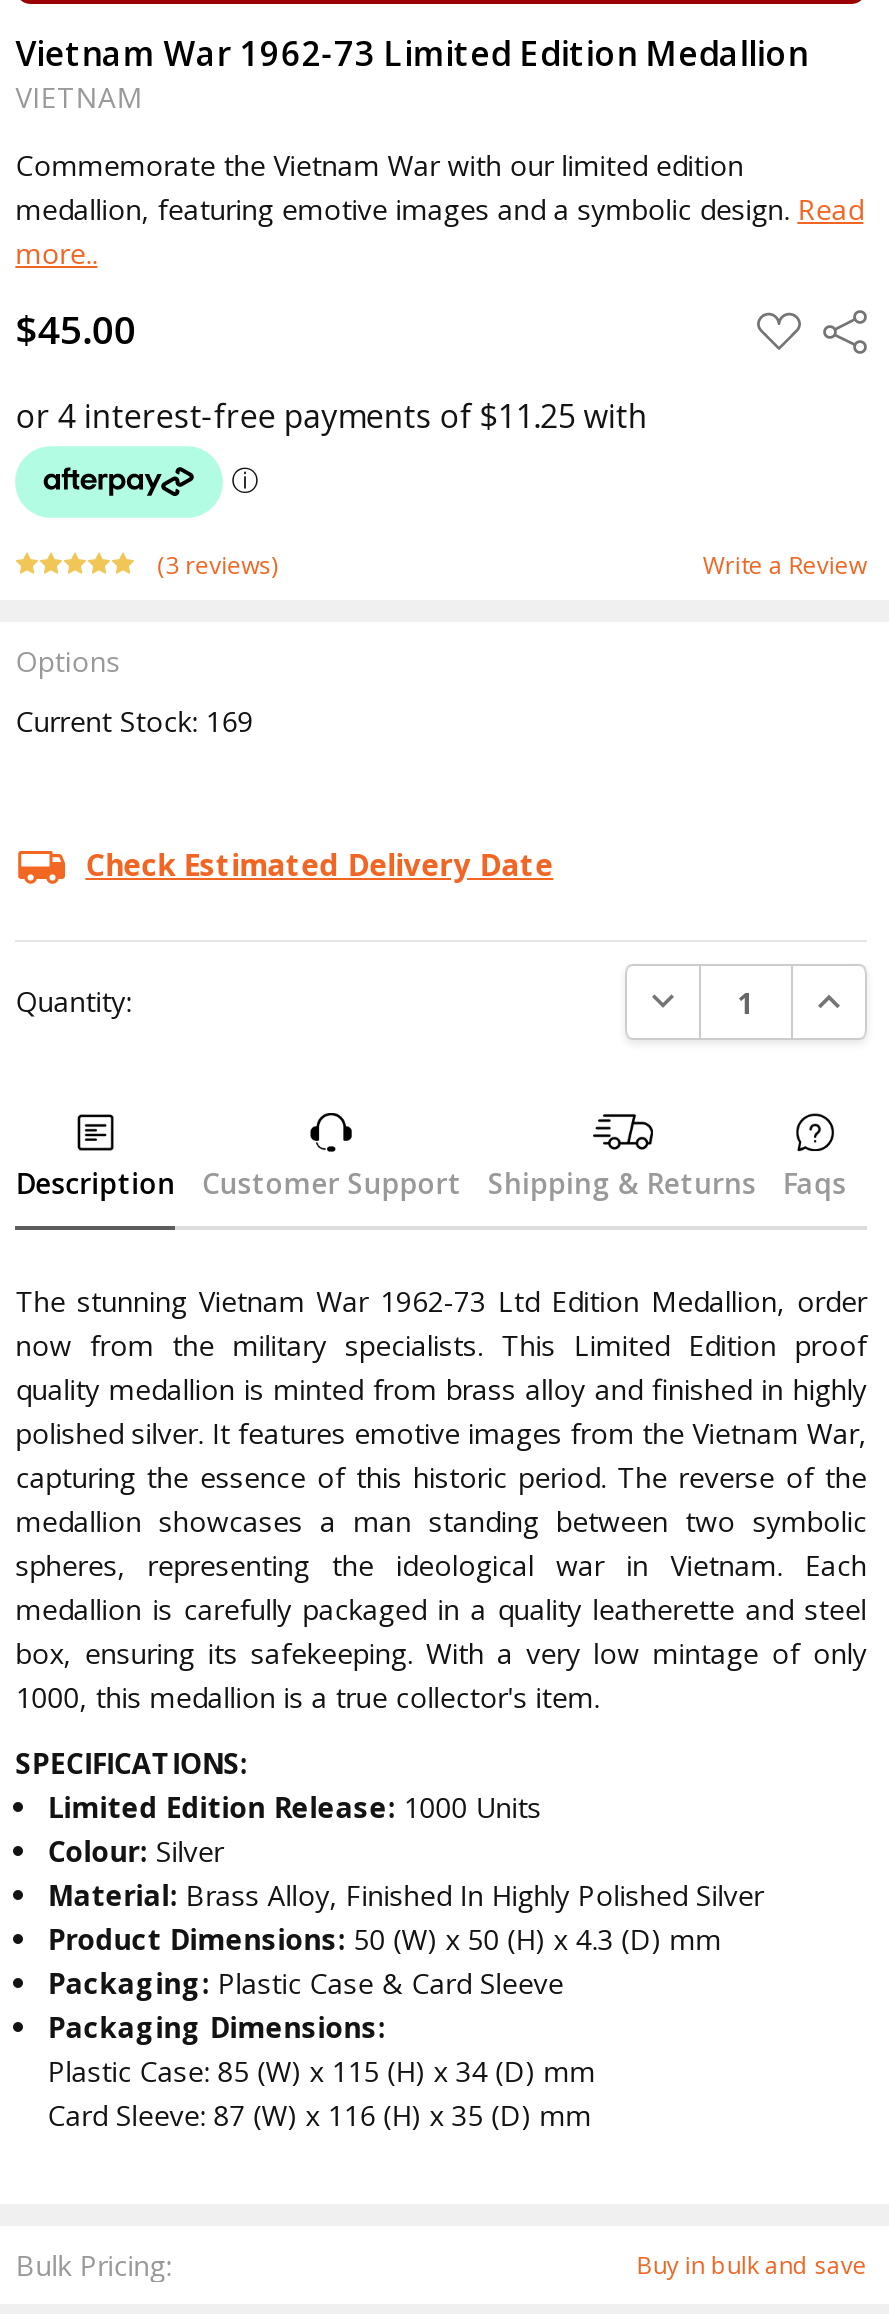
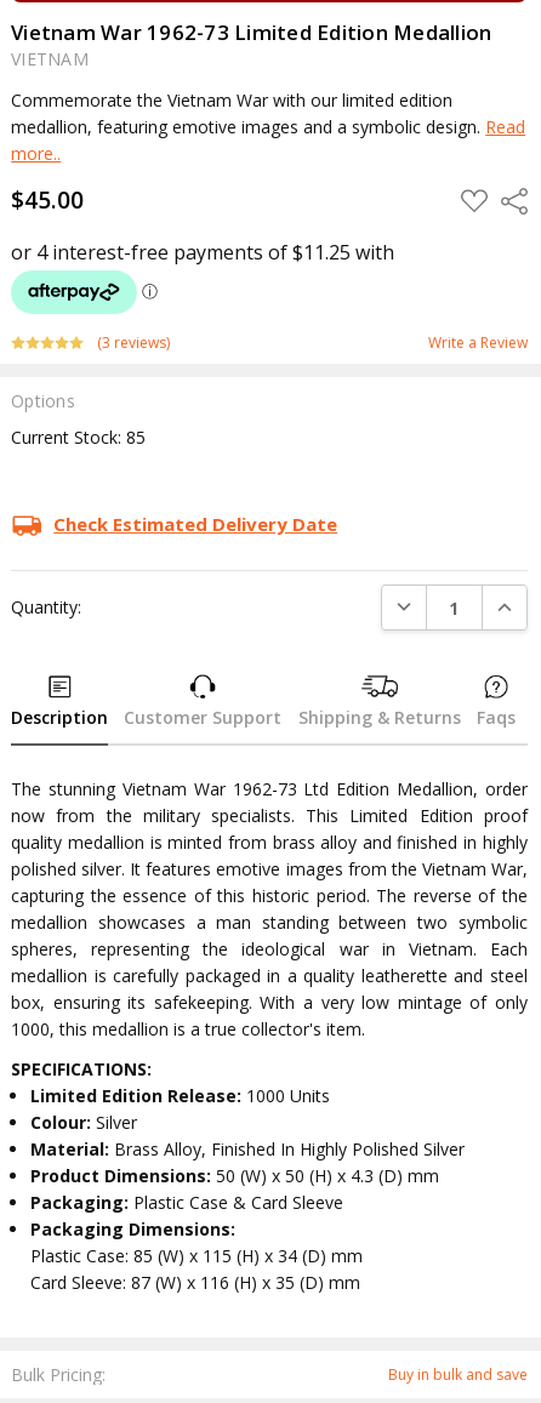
- Current Stock: 169
+ Current Stock: 85
